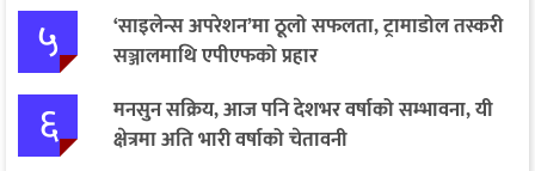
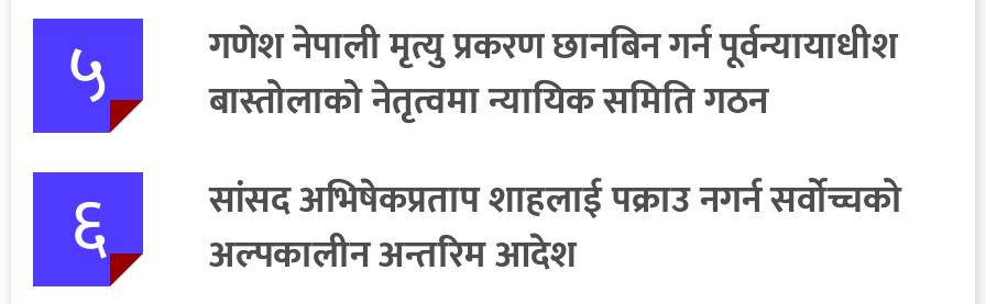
- ‘साइलेन्स अपरेशन’मा ठूलो सफलता, ट्रामाडोल तस्करी
- सञ्जालमाथि एपीएफको प्रहार
+ गणेश नेपाली मृत्यु प्रकरण छानबिन गर्न पूर्वन्यायाधीश
+ बास्तोलाको नेतृत्वमा न्यायिक समिति गठन

- मनसुन सक्रिय, आज पनि देशभर वर्षाको सम्भावना, यी
- क्षेत्रमा अति भारी वर्षाको चेतावनी
+ सांसद अभिषेकप्रताप शाहलाई पक्राउ नगर्न सर्वोच्चको
+ अल्पकालीन अन्तरिम आदेश
